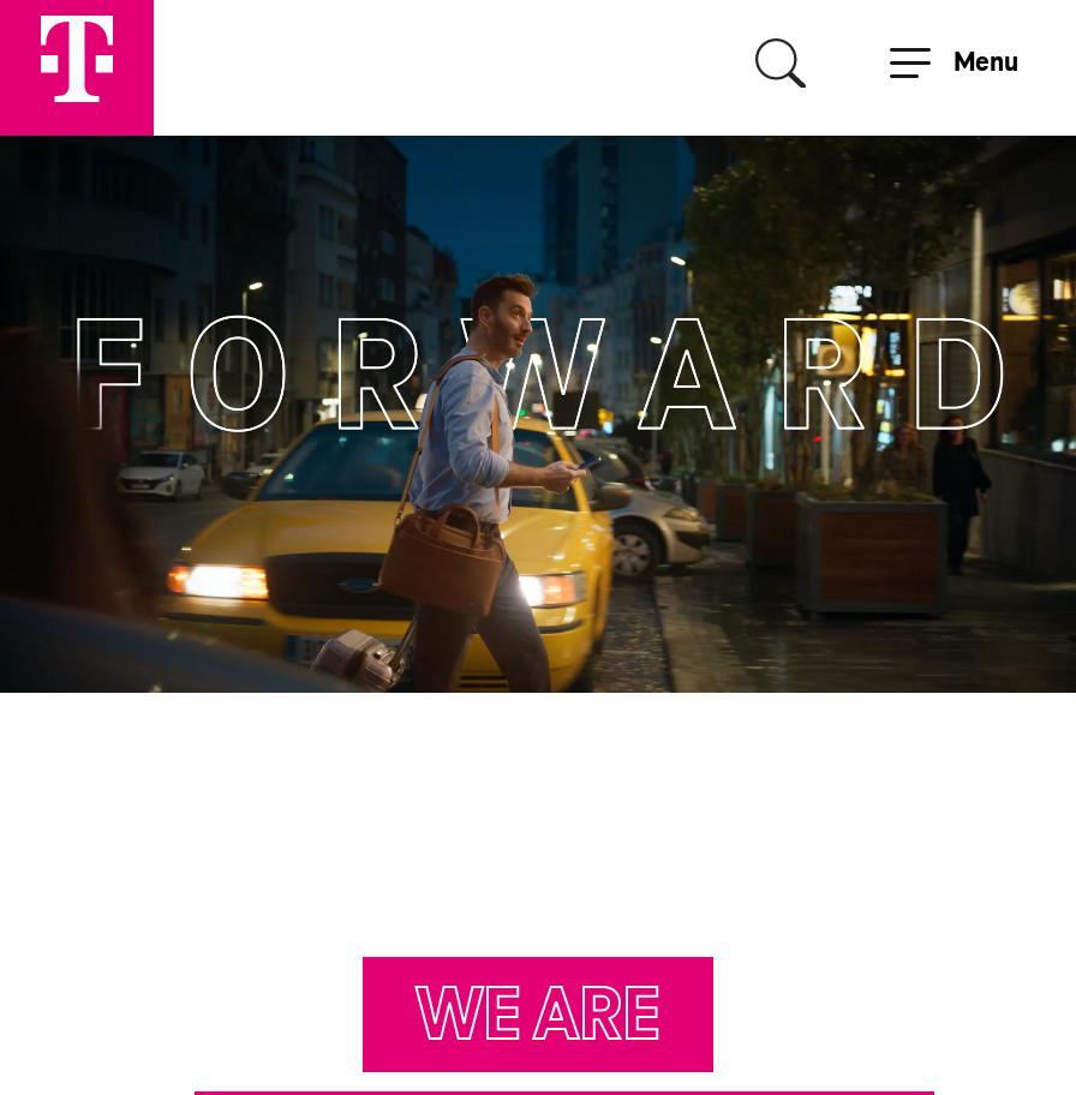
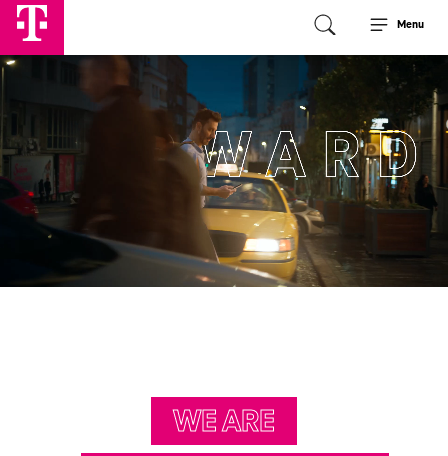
- [image]
+ [image]
